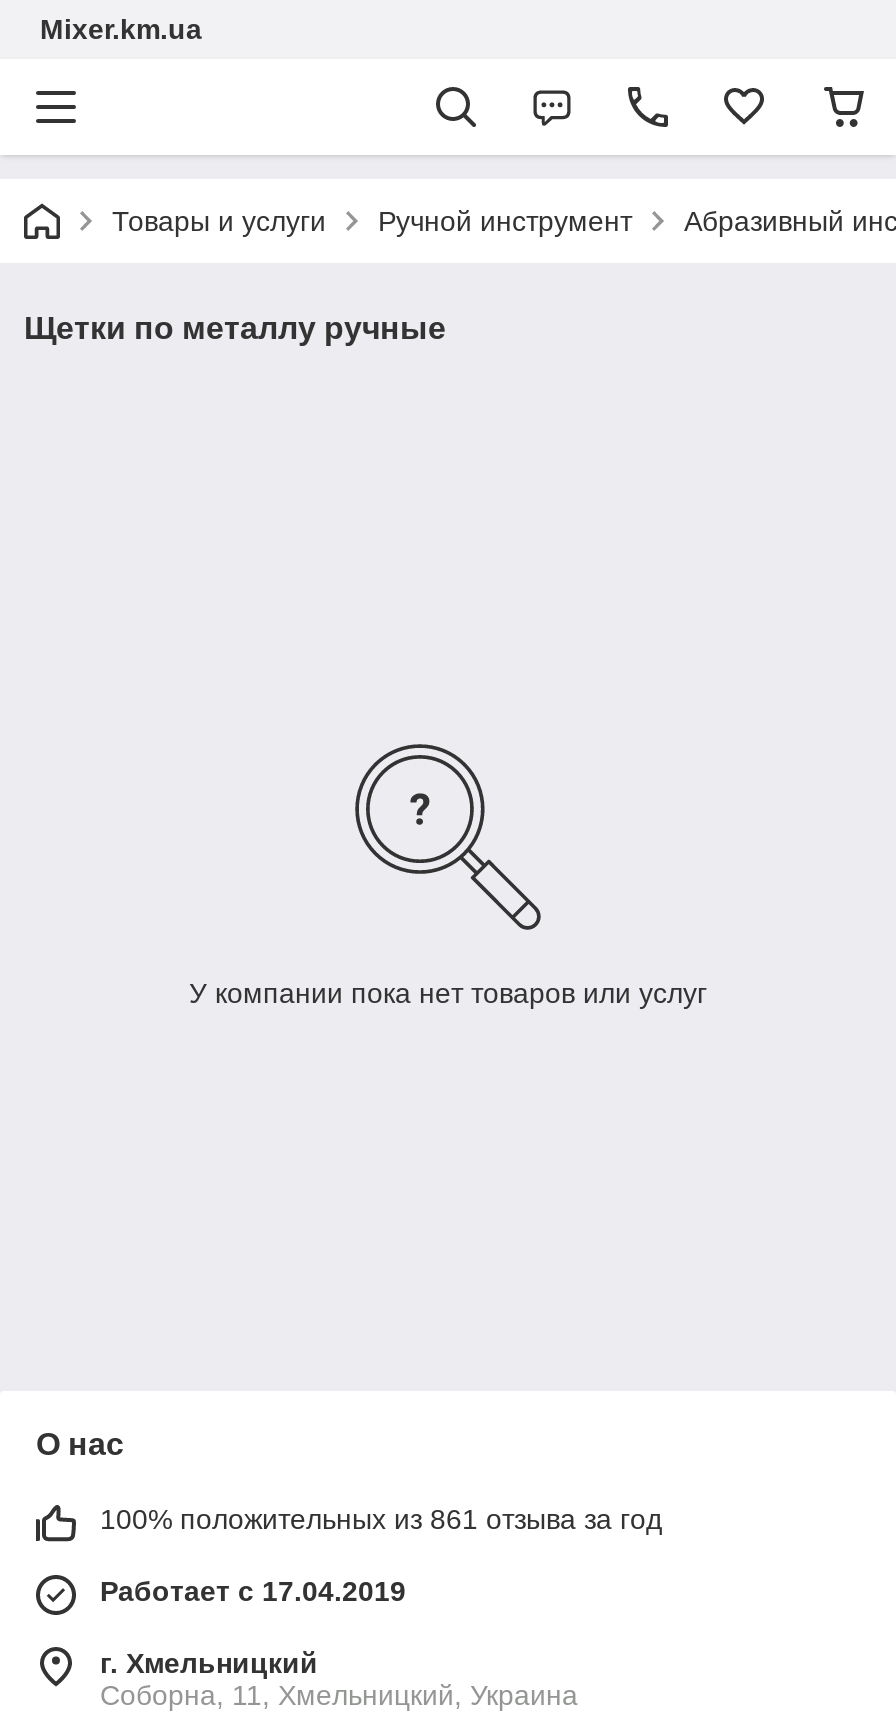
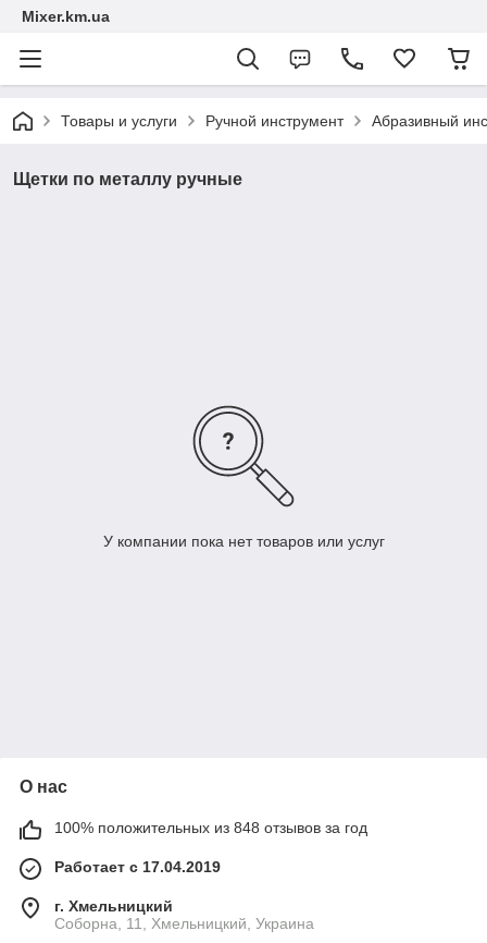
- 100% положительных из 861 отзыва за год
+ 100% положительных из 848 отзывов за год
